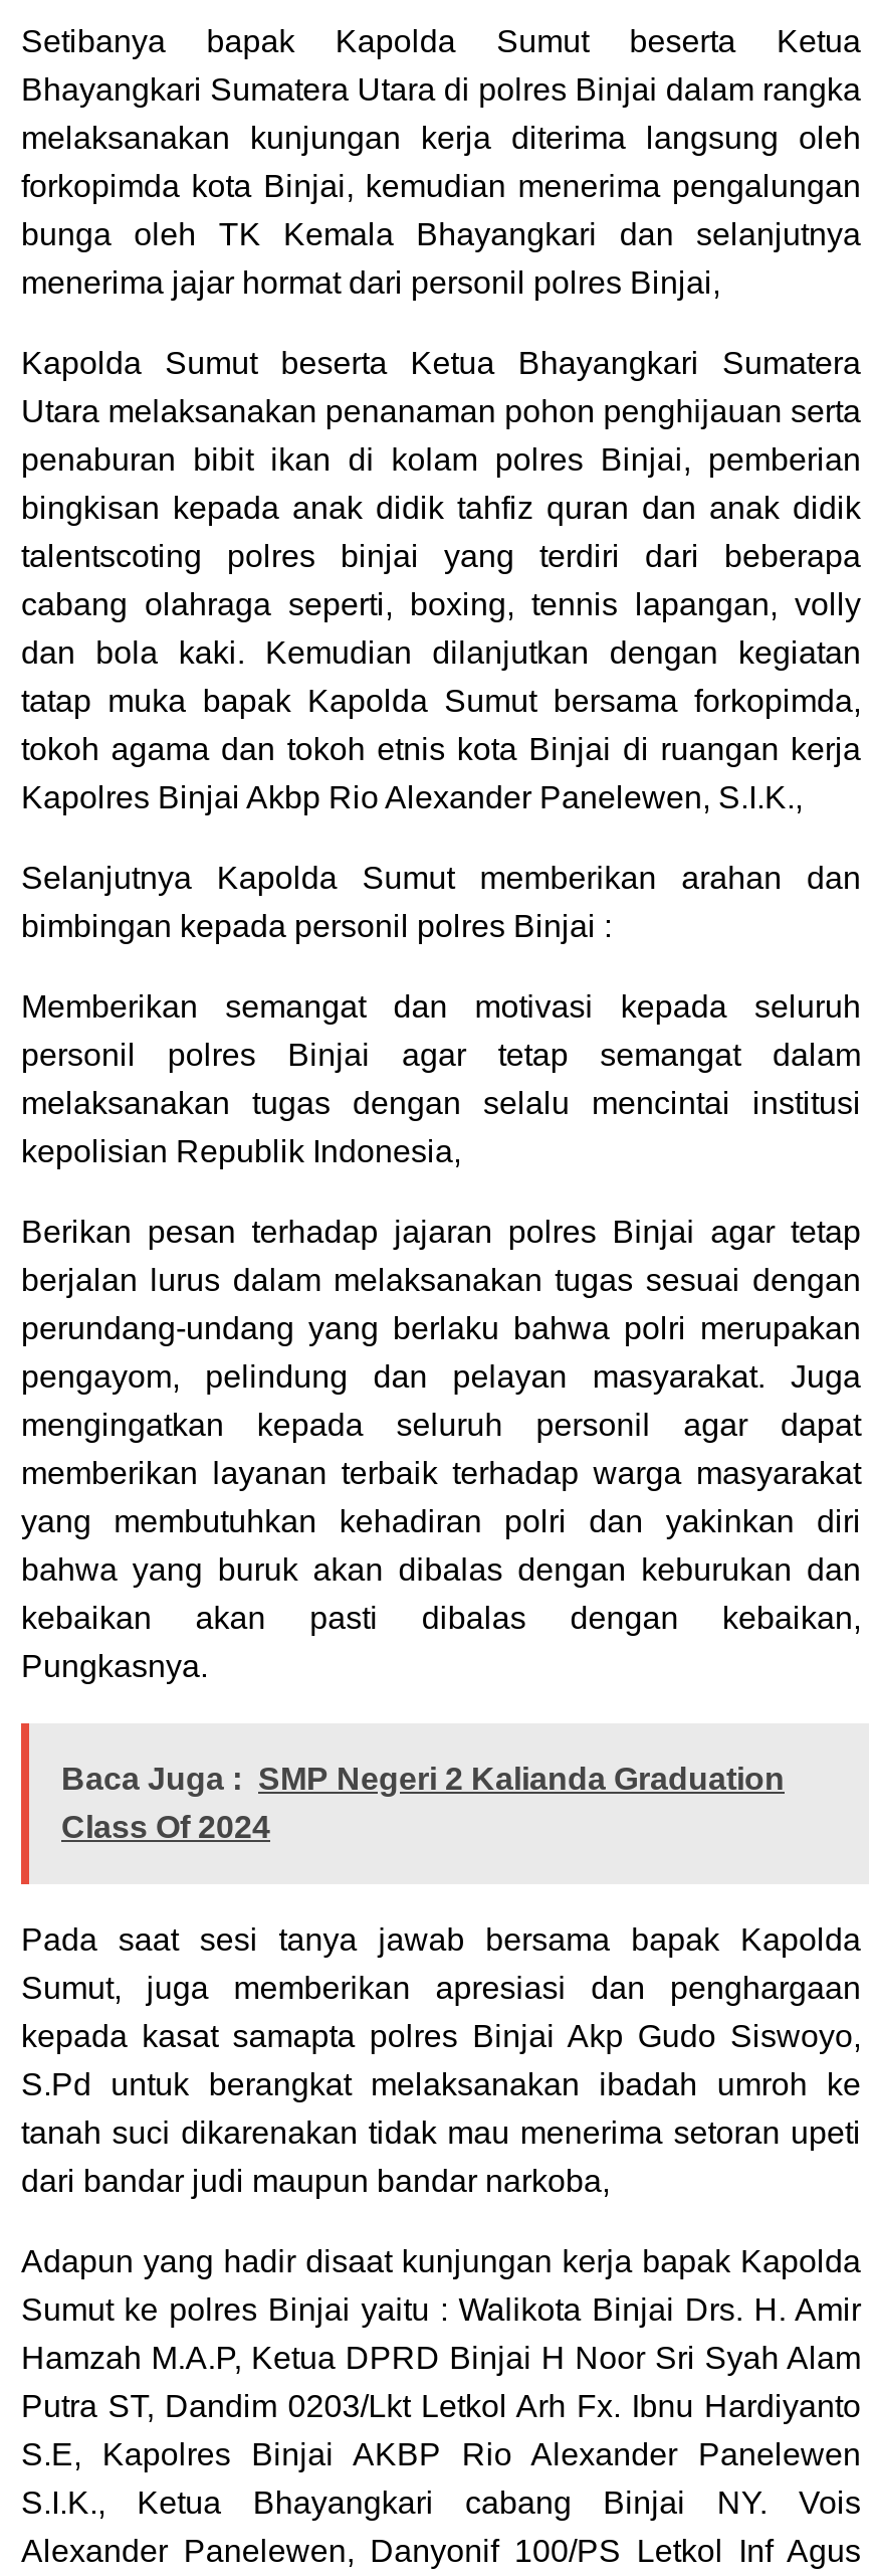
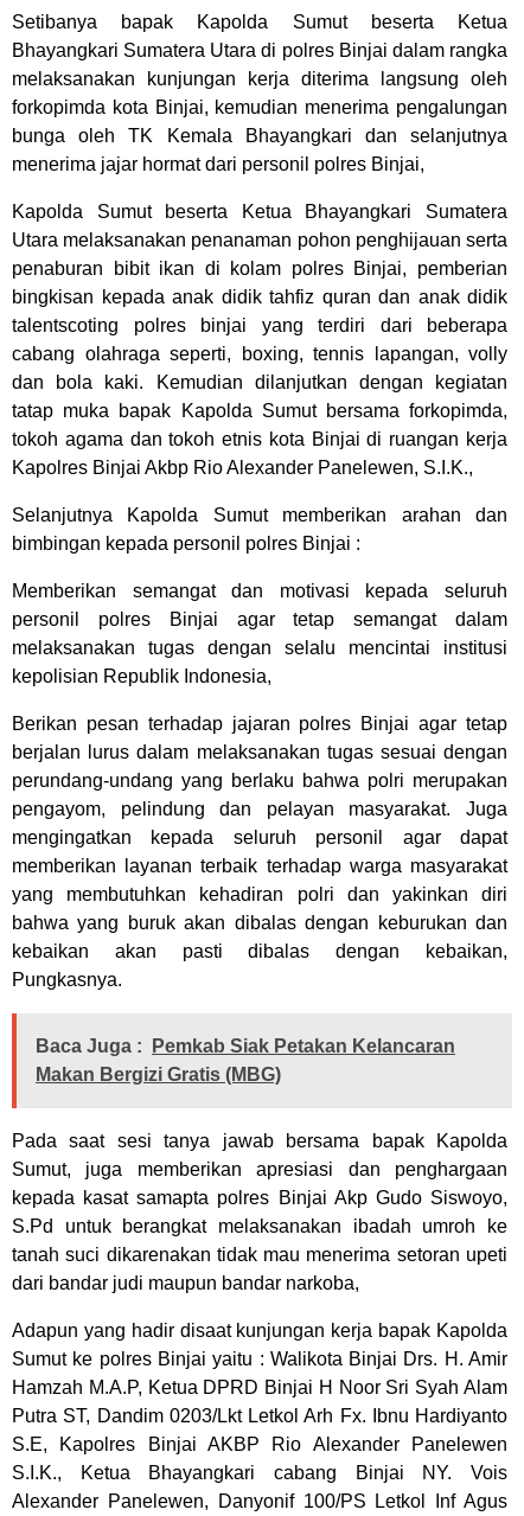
- Baca Juga : SMP Negeri 2 Kalianda Graduation
- Class Of 2024
+ Baca Juga : Pemkab Siak Petakan Kelancaran
+ Makan Bergizi Gratis (MBG)
